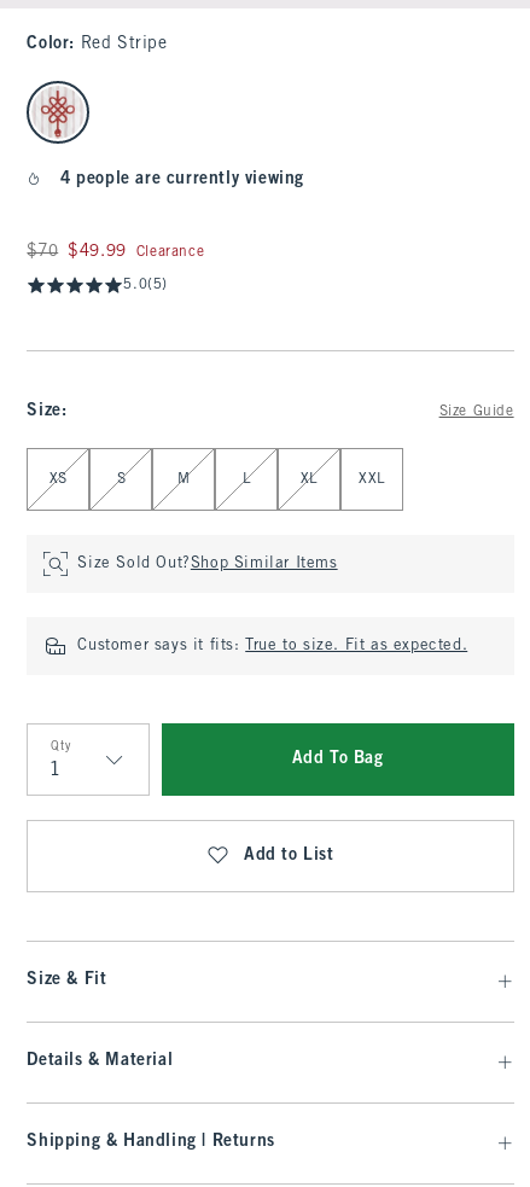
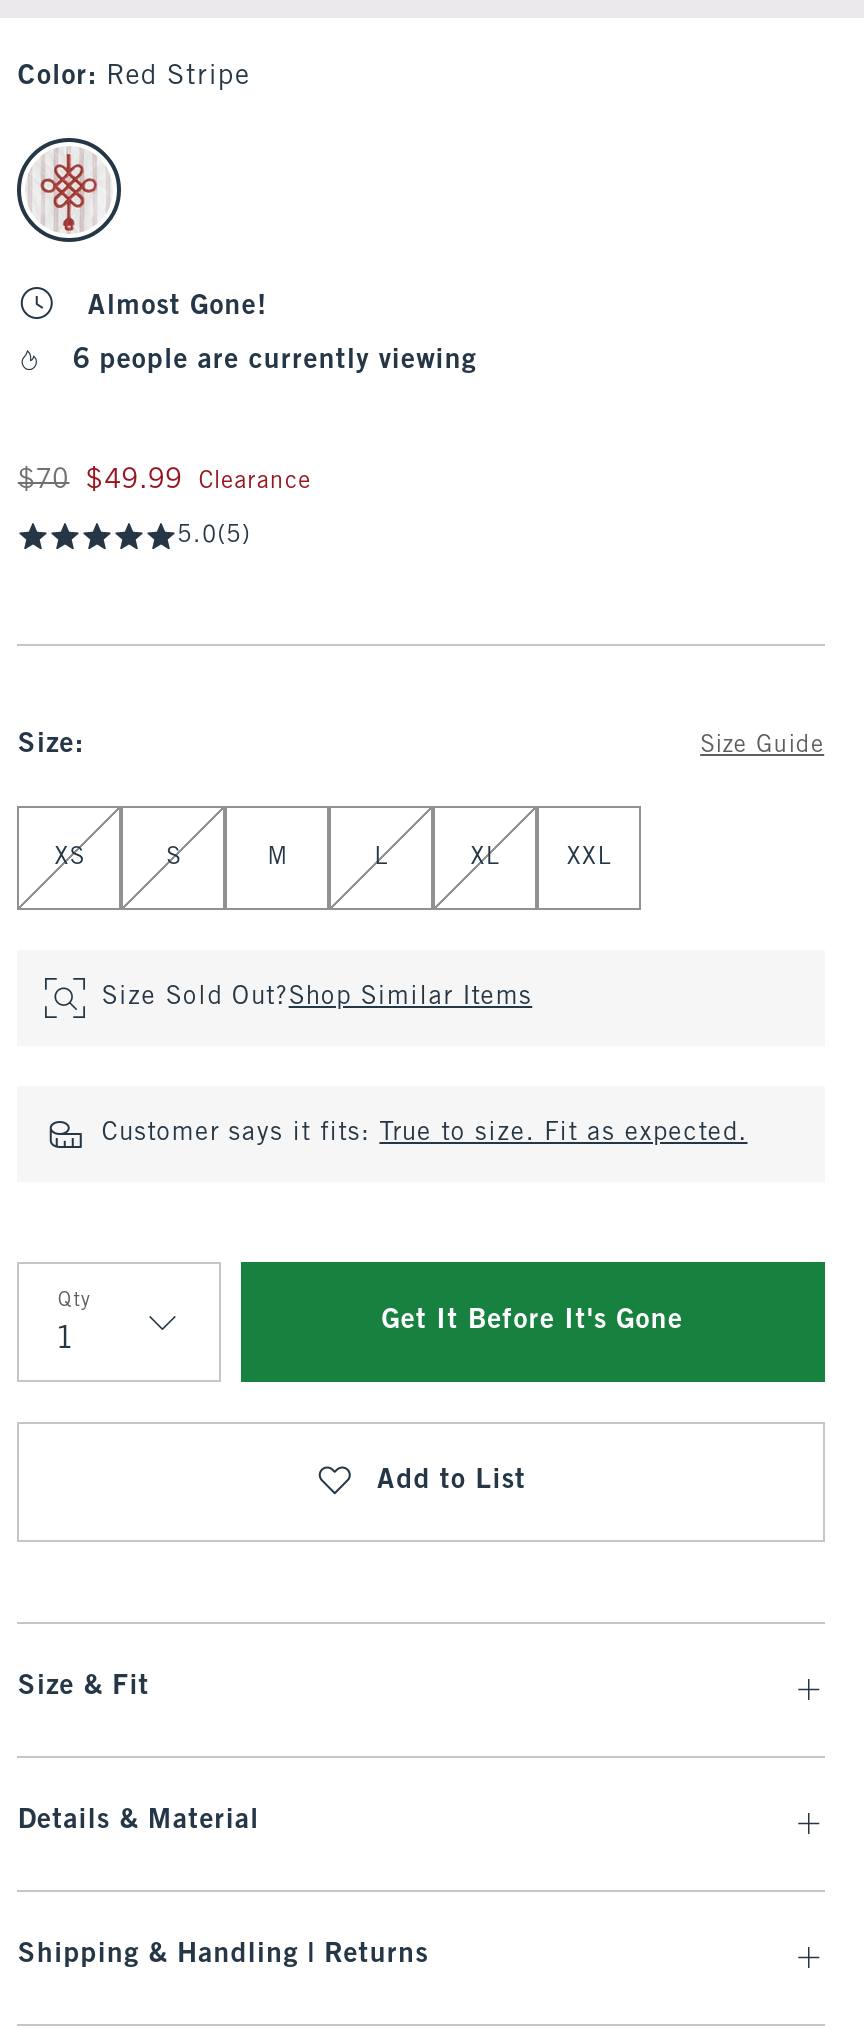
- 4 people are currently viewing
+ Almost Gone!
+ 6 people are currently viewing

- Add To Bag
+ Get It Before It's Gone
